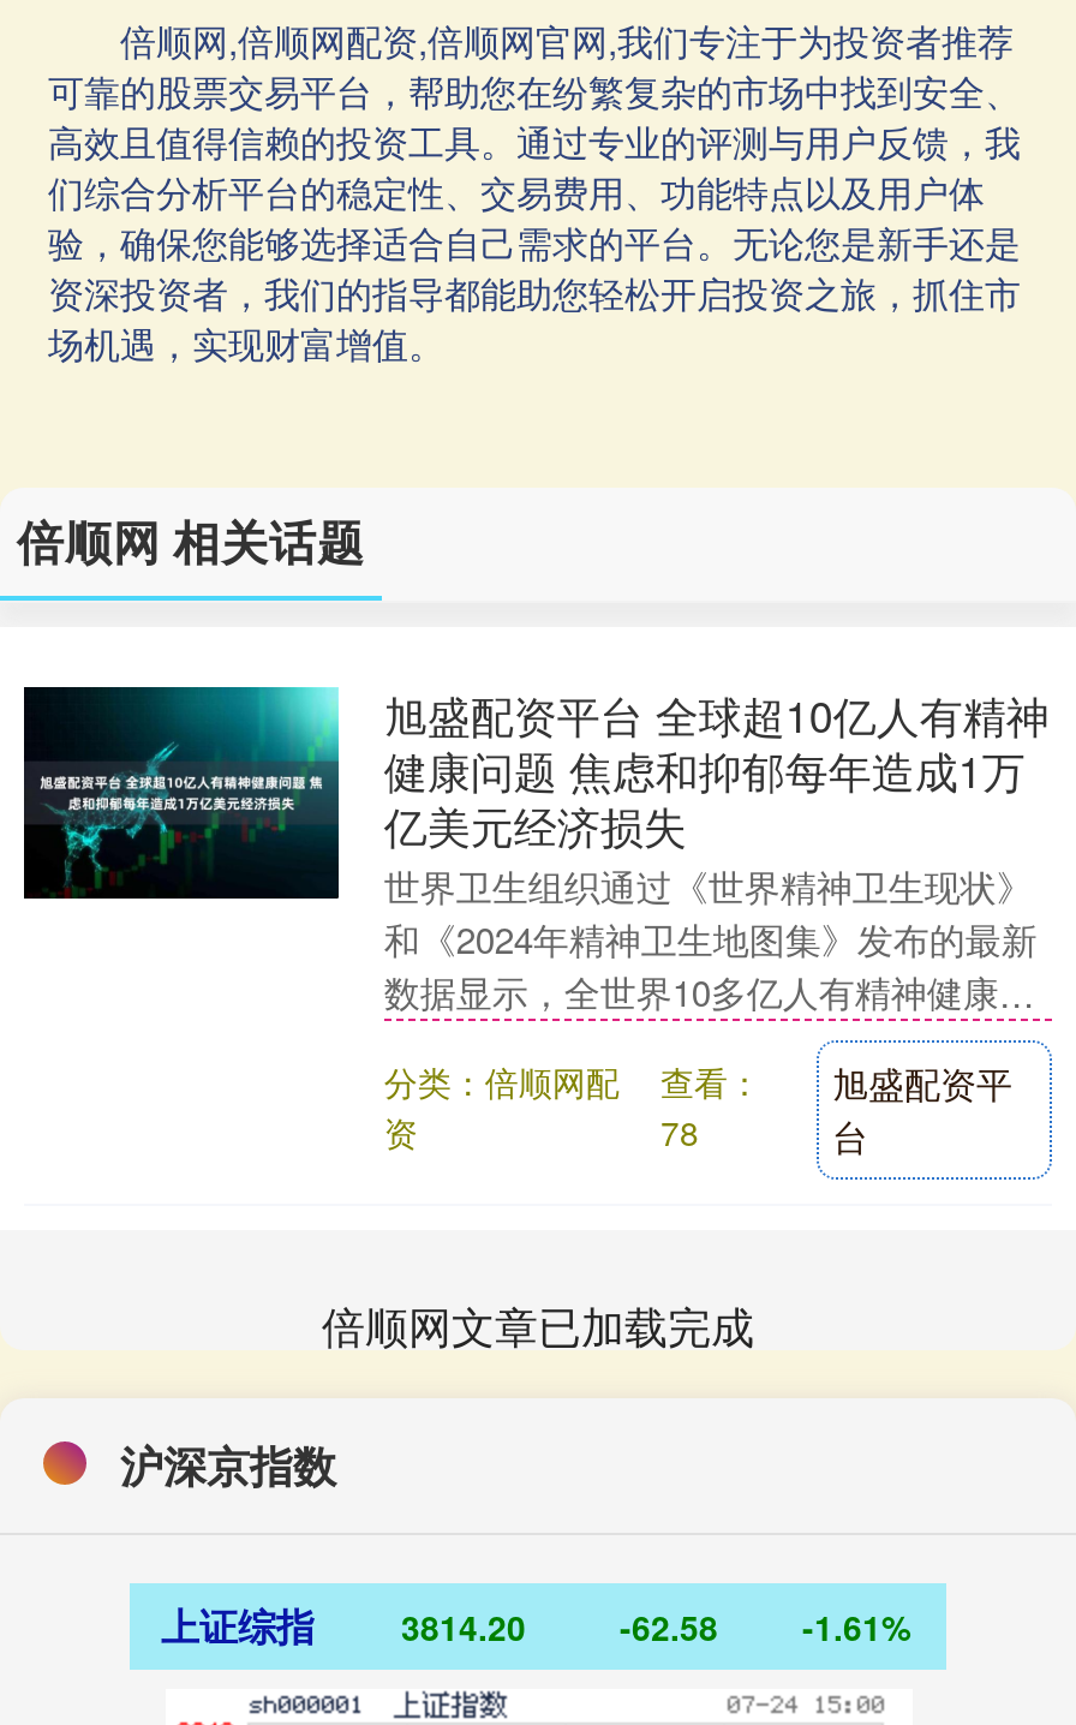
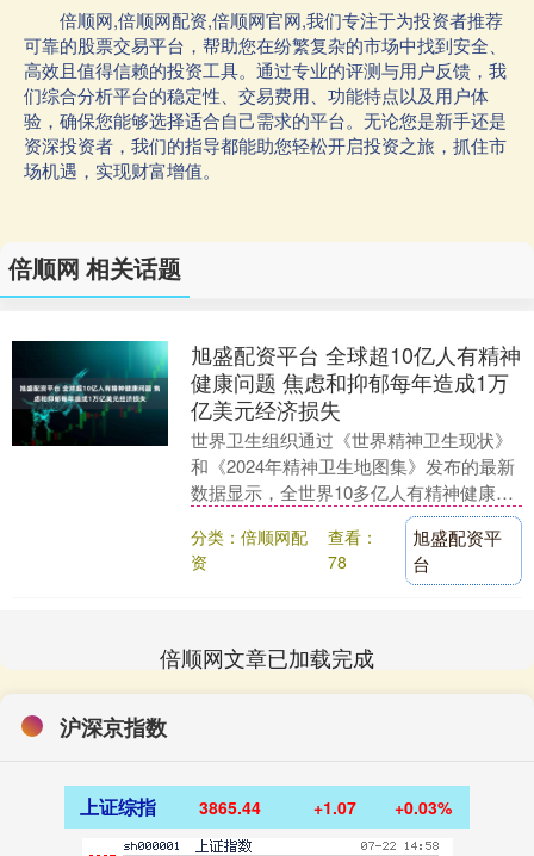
- 3814.20
+ 3865.44

- -62.58
+ +1.07

- -1.61%
+ +0.03%
